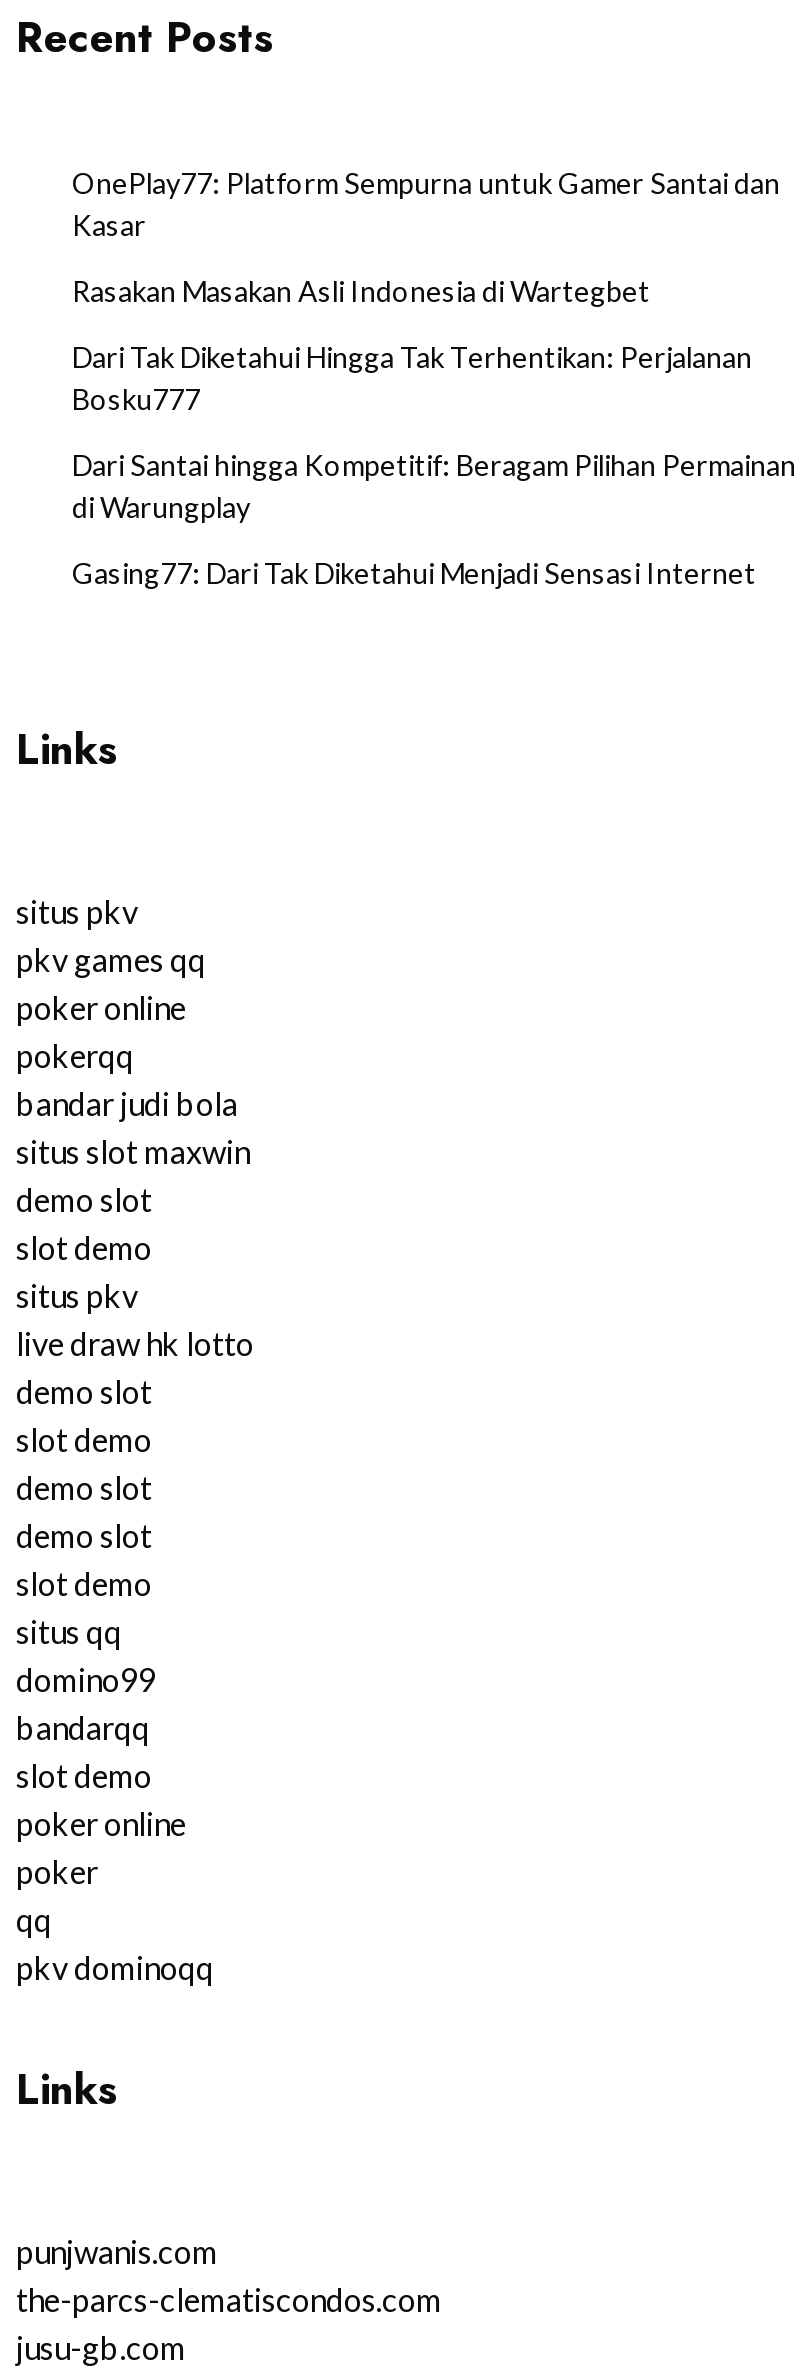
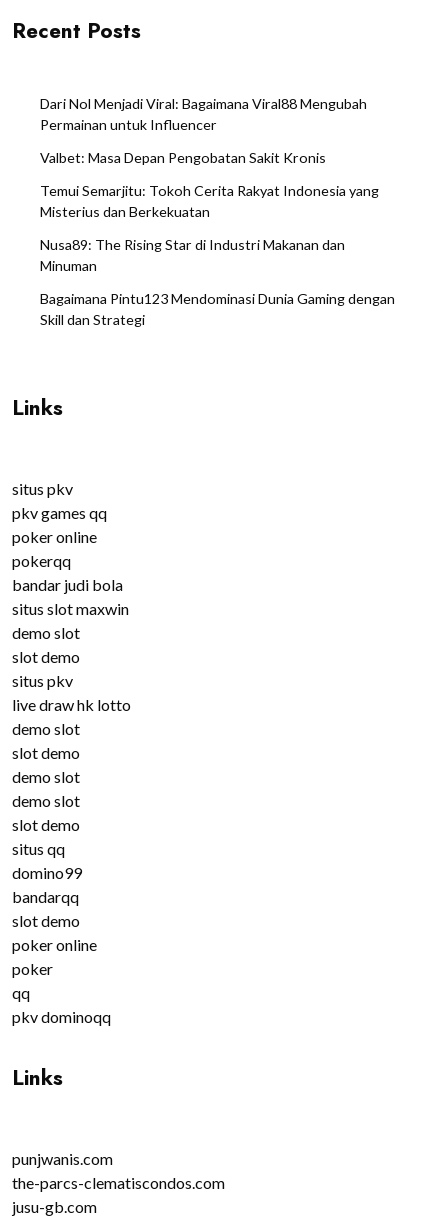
- OnePlay77: Platform Sempurna untuk Gamer Santai dan
- Kasar
+ Dari Nol Menjadi Viral: Bagaimana Viral88 Mengubah
+ Permainan untuk Influencer

- Rasakan Masakan Asli Indonesia di Wartegbet
+ Valbet: Masa Depan Pengobatan Sakit Kronis

- Dari Tak Diketahui Hingga Tak Terhentikan: Perjalanan
- Bosku777
+ Temui Semarjitu: Tokoh Cerita Rakyat Indonesia yang
+ Misterius dan Berkekuatan

- Dari Santai hingga Kompetitif: Beragam Pilihan Permainan
- di Warungplay
+ Nusa89: The Rising Star di Industri Makanan dan
+ Minuman

- Gasing77: Dari Tak Diketahui Menjadi Sensasi Internet
+ Bagaimana Pintu123 Mendominasi Dunia Gaming dengan
+ Skill dan Strategi
